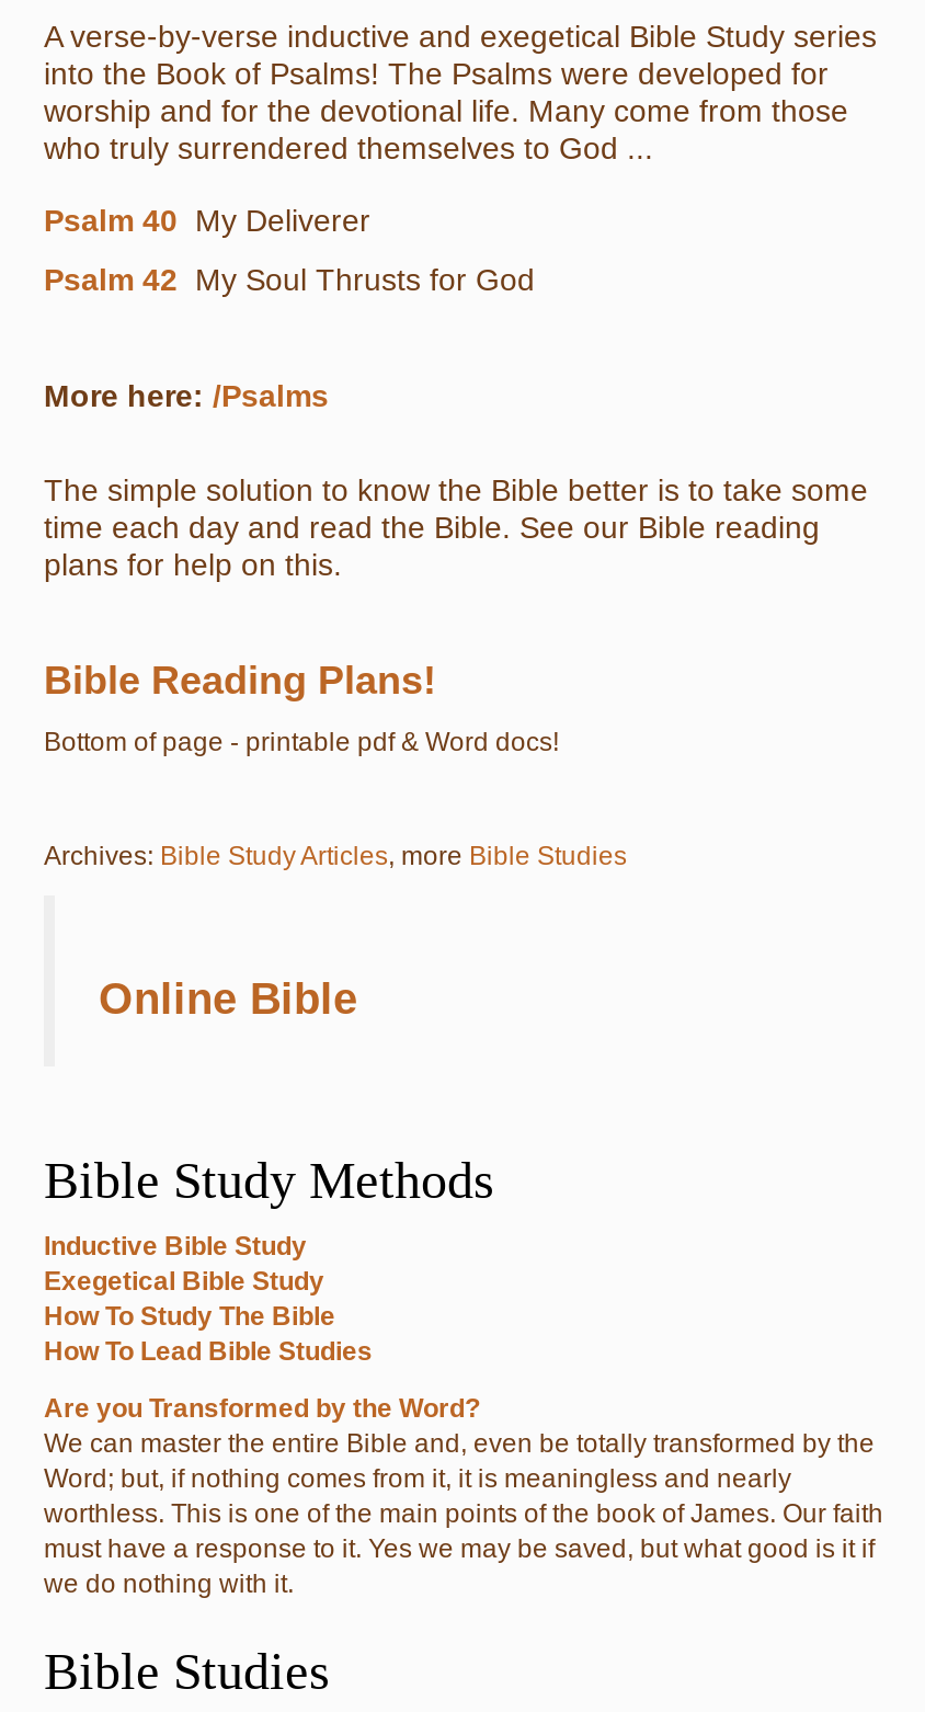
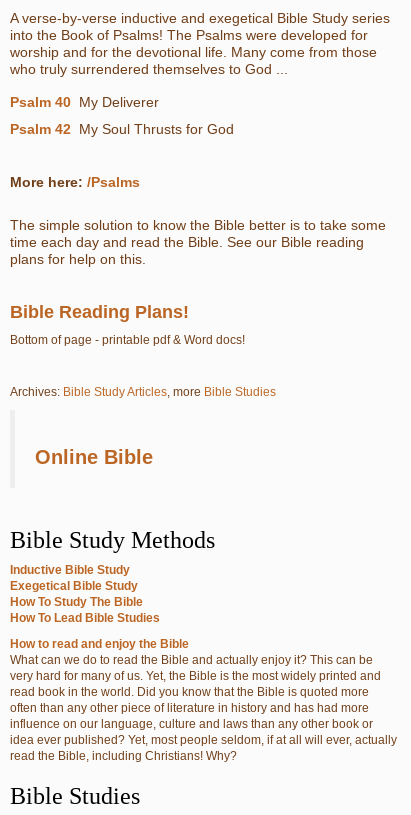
- Are you Transformed by the Word?
- We can master the entire Bible and, even be totally transformed by the
- Word; but, if nothing comes from it, it is meaningless and nearly
- worthless. This is one of the main points of the book of James. Our faith
- must have a response to it. Yes we may be saved, but what good is it if
- we do nothing with it.
+ How to read and enjoy the Bible
+ What can we do to read the Bible and actually enjoy it? This can be
+ very hard for many of us. Yet, the Bible is the most widely printed and
+ read book in the world. Did you know that the Bible is quoted more
+ often than any other piece of literature in history and has had more
+ influence on our language, culture and laws than any other book or
+ idea ever published? Yet, most people seldom, if at all will ever, actually
+ read the Bible, including Christians! Why?
